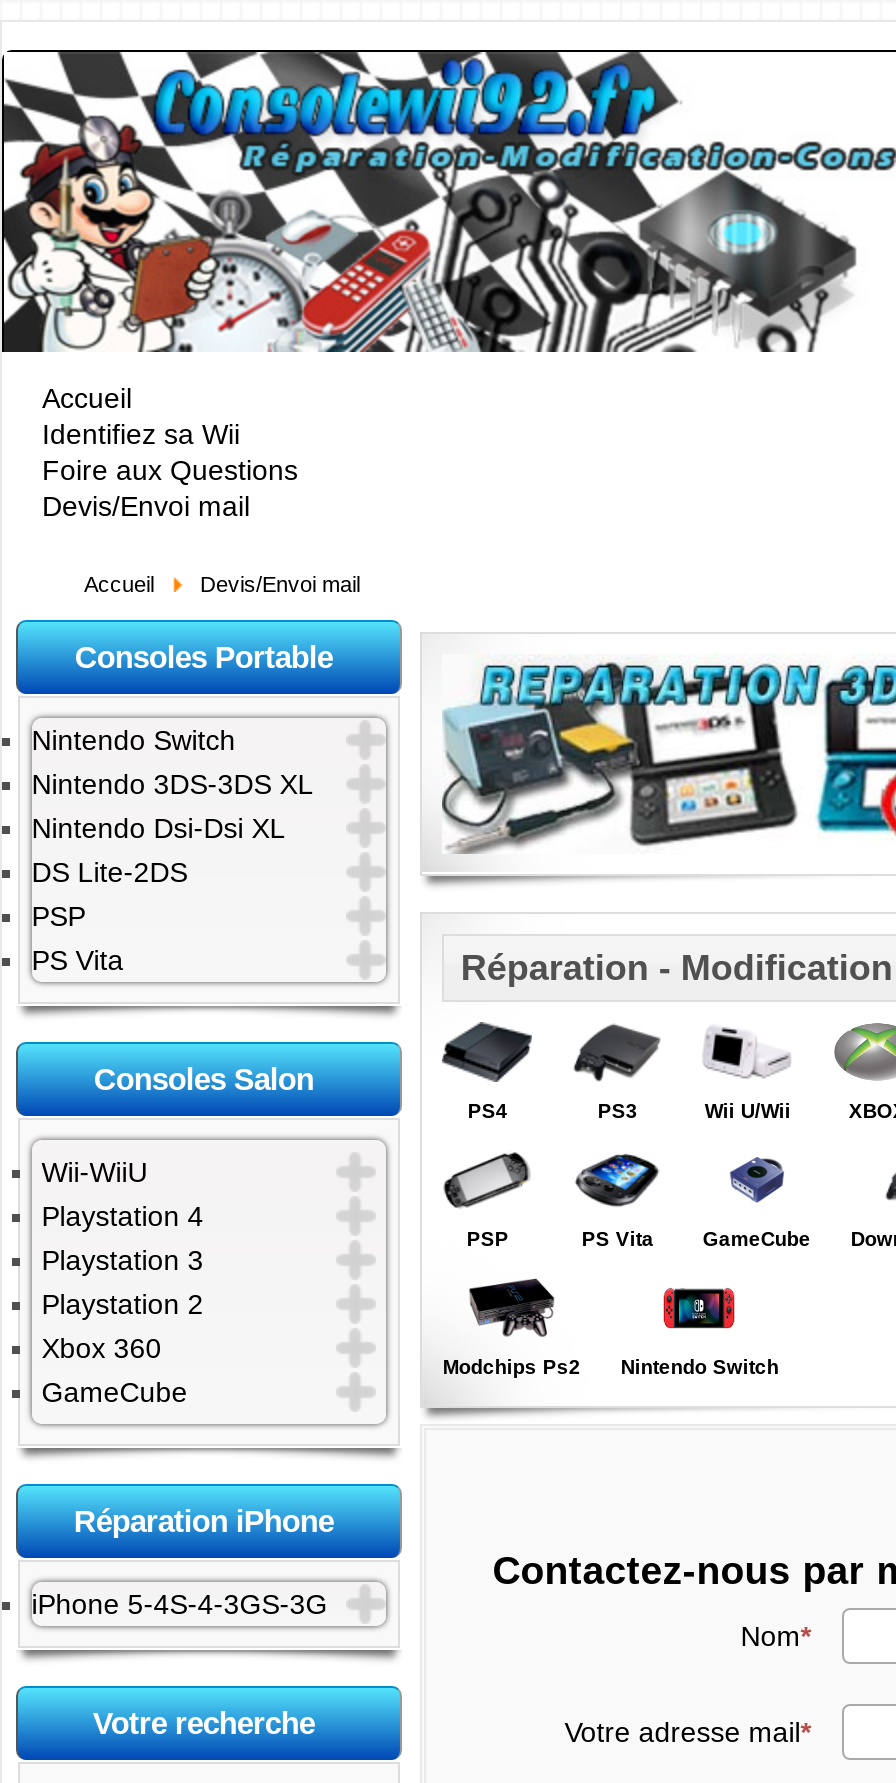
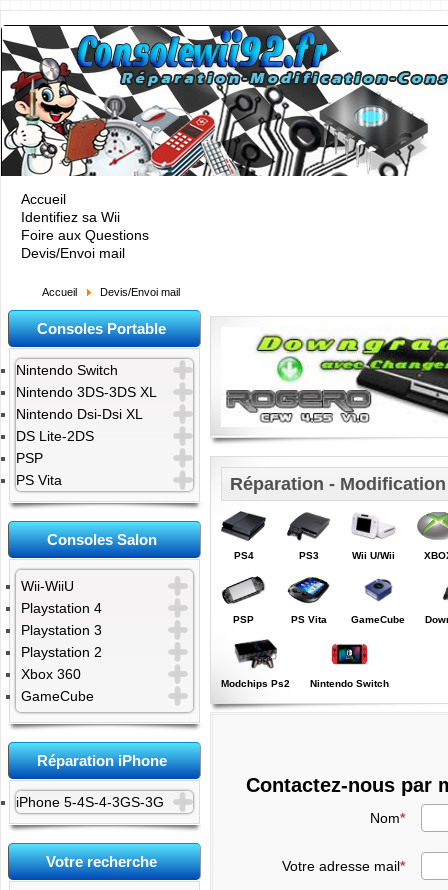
- [image]
+ [image]
